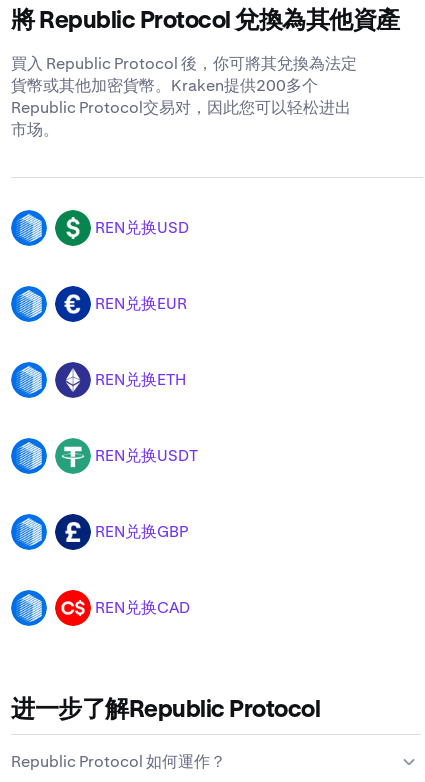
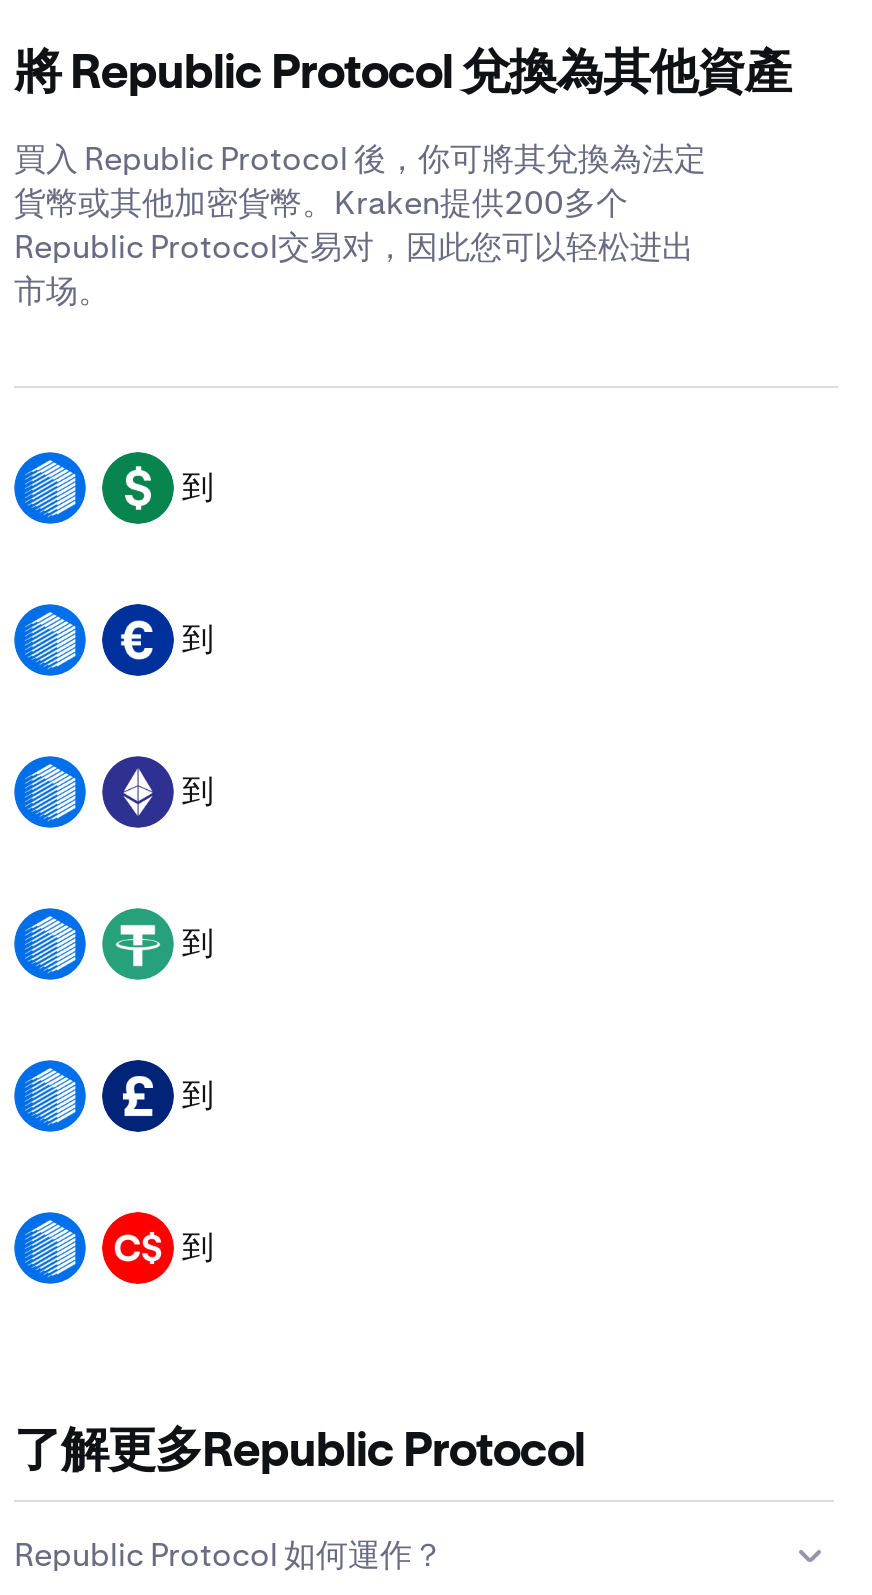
- REN兑换USD
+ 到

- REN兑换EUR
+ 到

- REN兑换ETH
+ 到

- REN兑换USDT
+ 到

- REN兑换GBP
+ 到

- REN兑换CAD
+ 到

- 进一步了解Republic Protocol
+ 了解更多Republic Protocol
